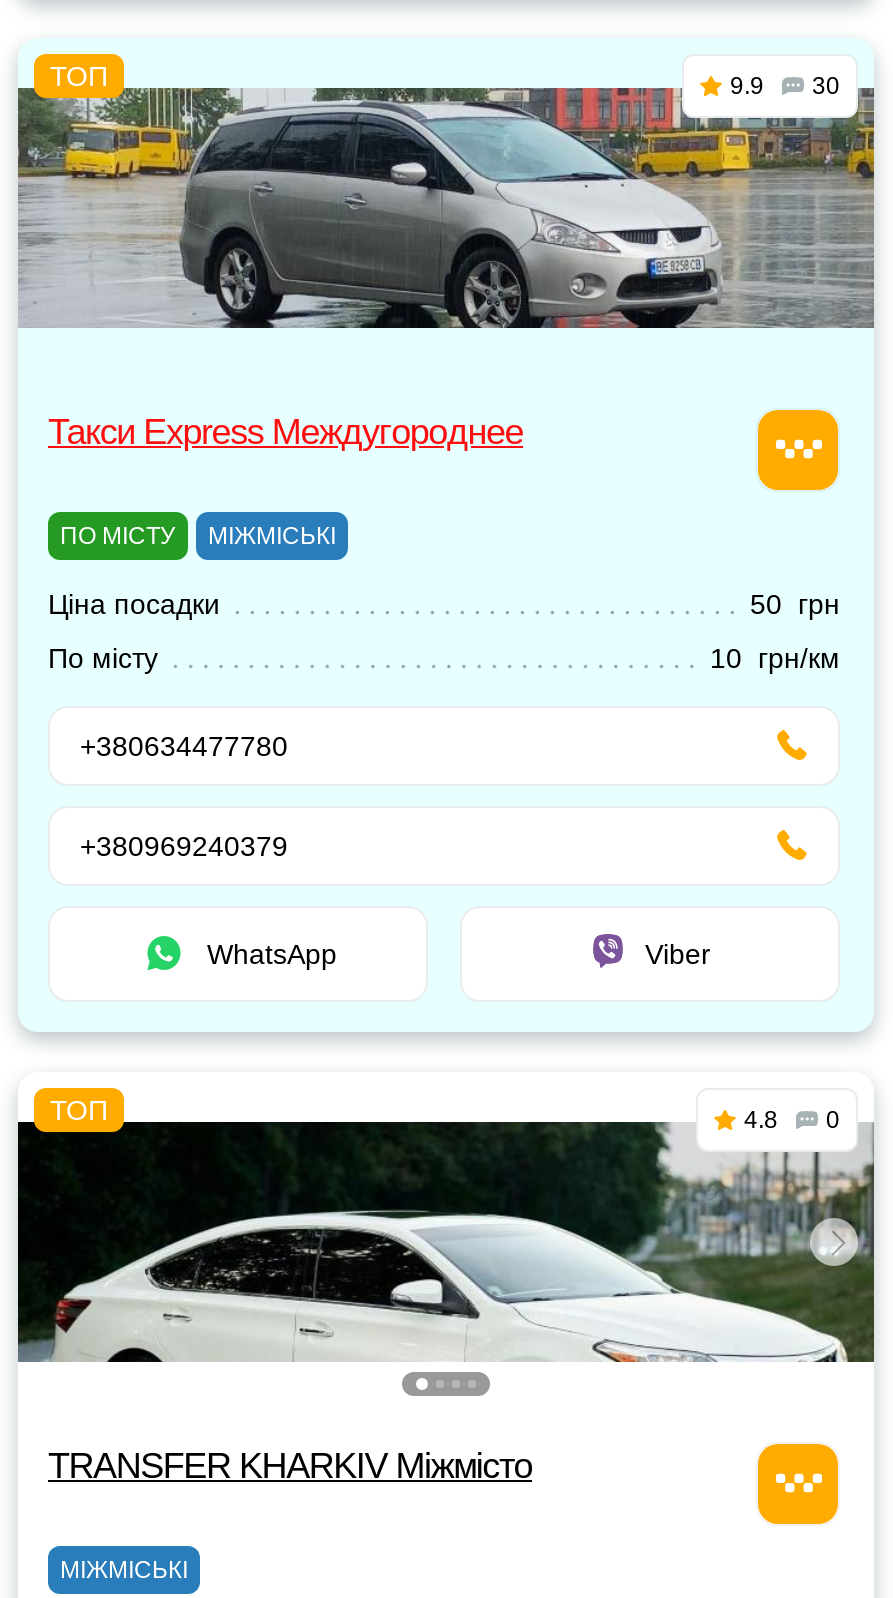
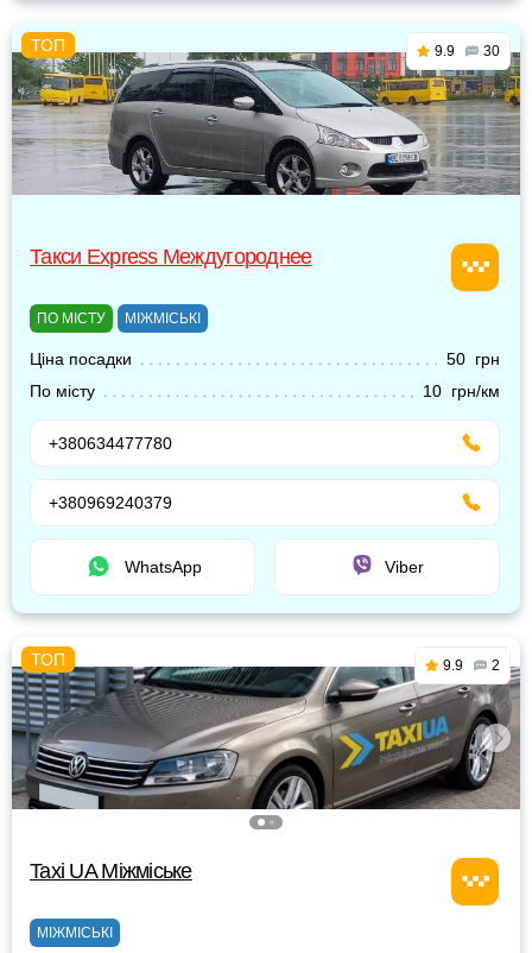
- [image]
- 4.8
- 0
+ [image]
+ 9.9
+ 2

- TRANSFER KHARKIV Міжмісто
+ Taxi UA Міжміське
